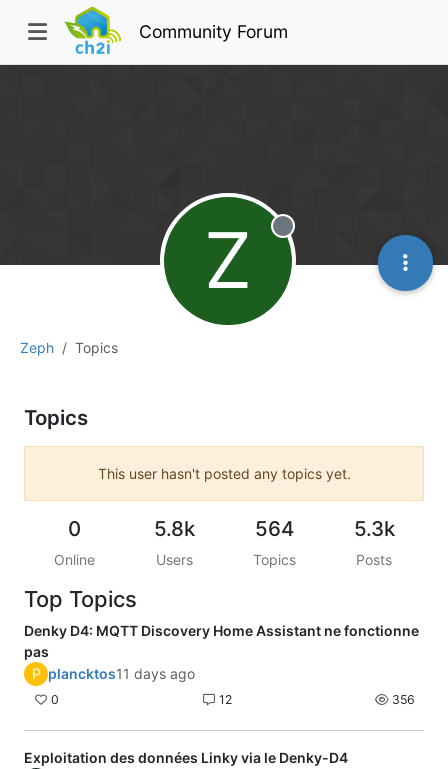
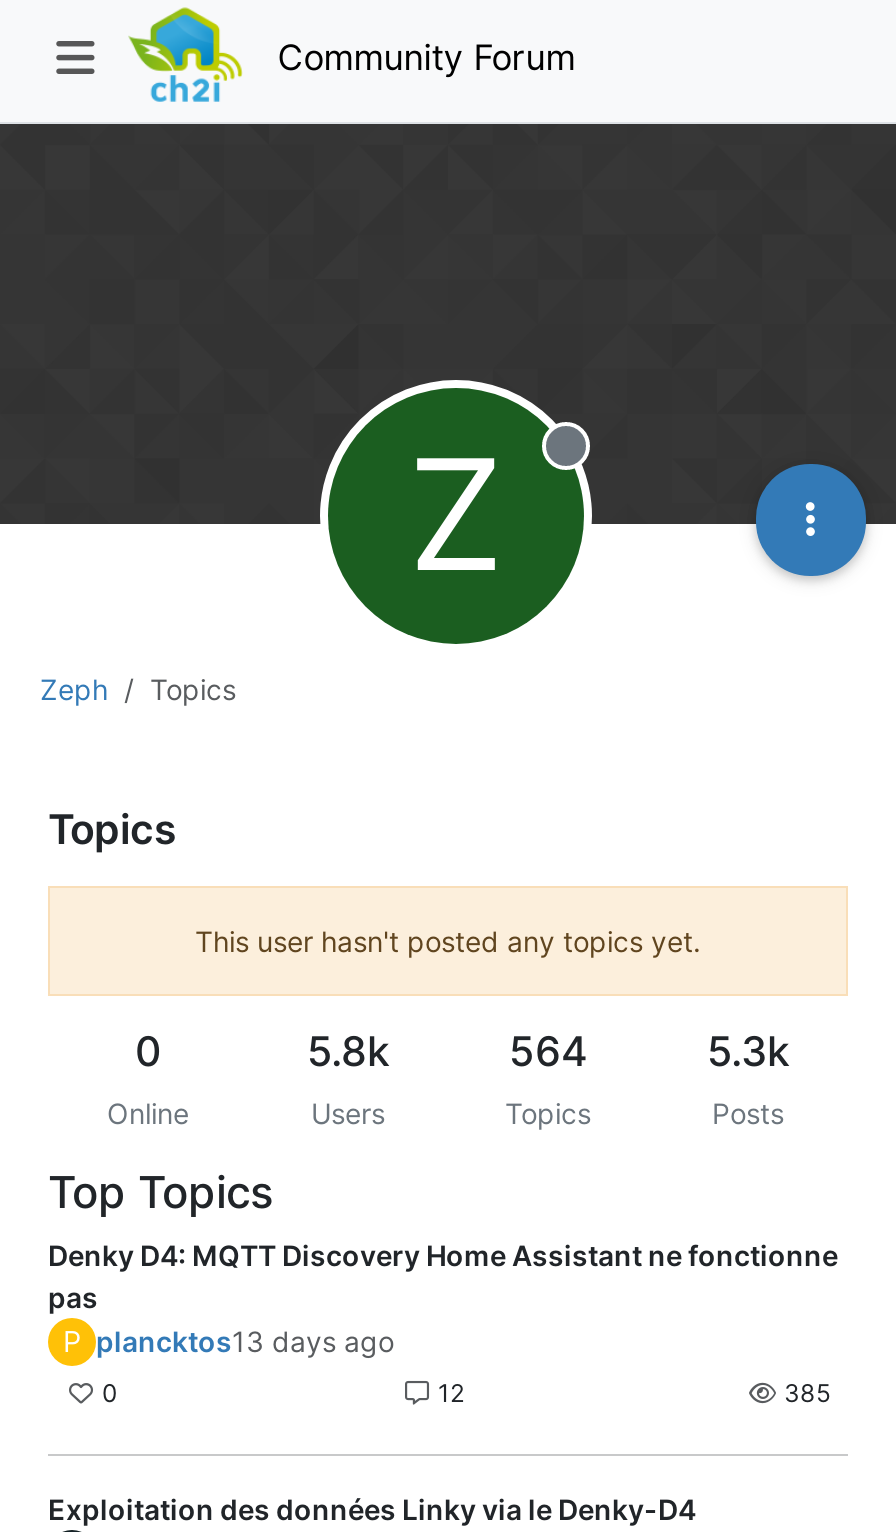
- P plancktos11 days ago
+ P plancktos13 days ago

- 356
+ 385
